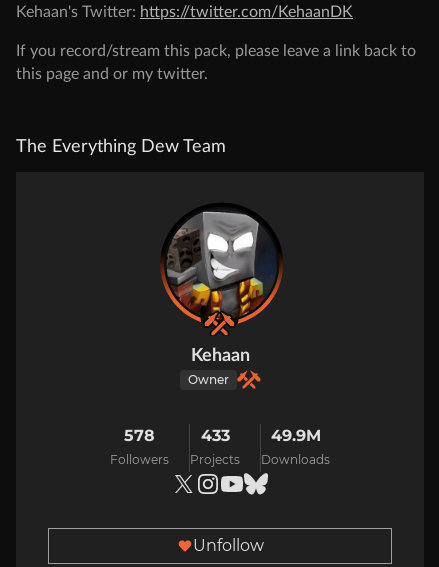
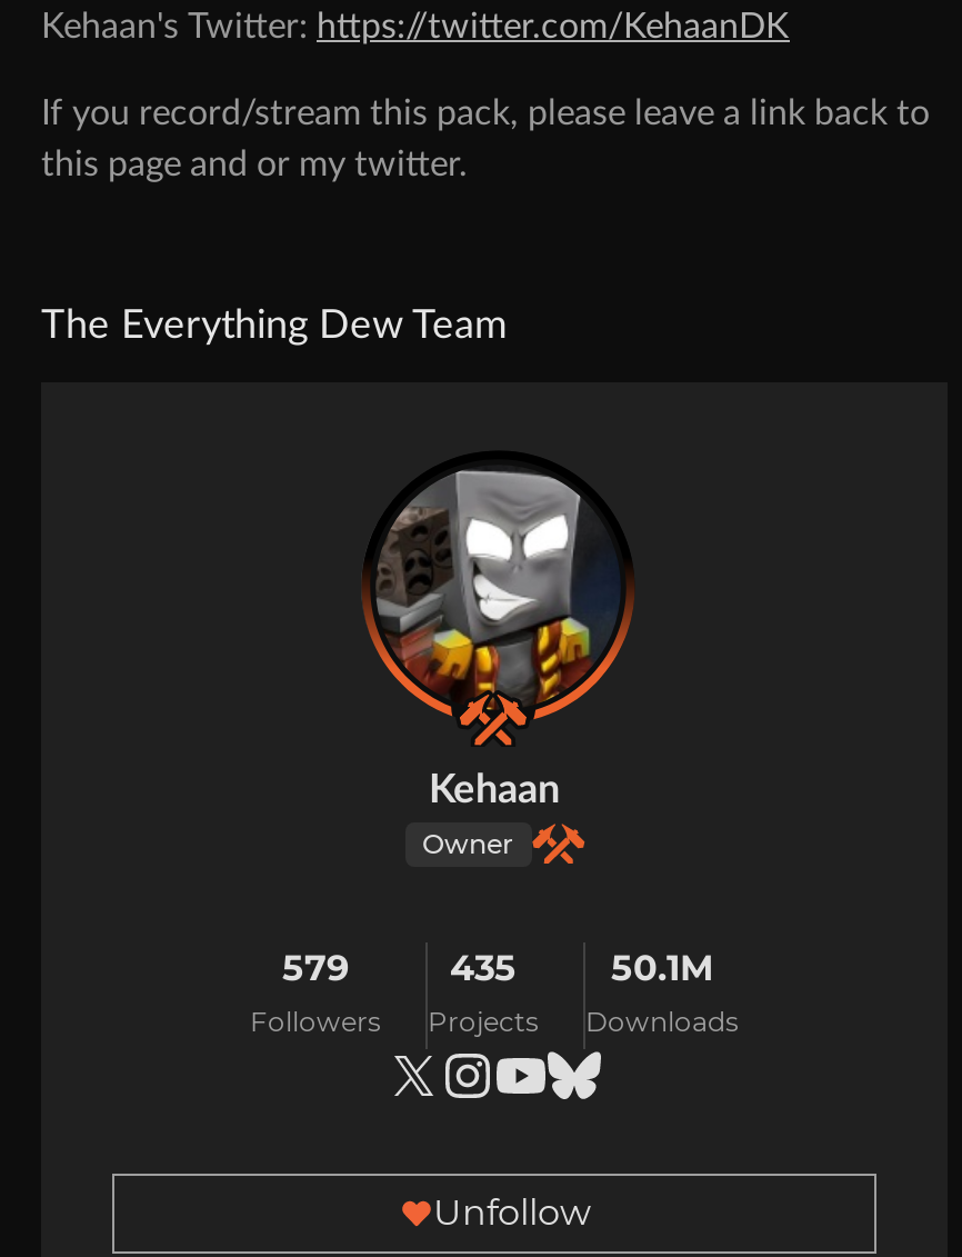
- 578
+ 579

- 433
+ 435

- 49.9M
+ 50.1M
